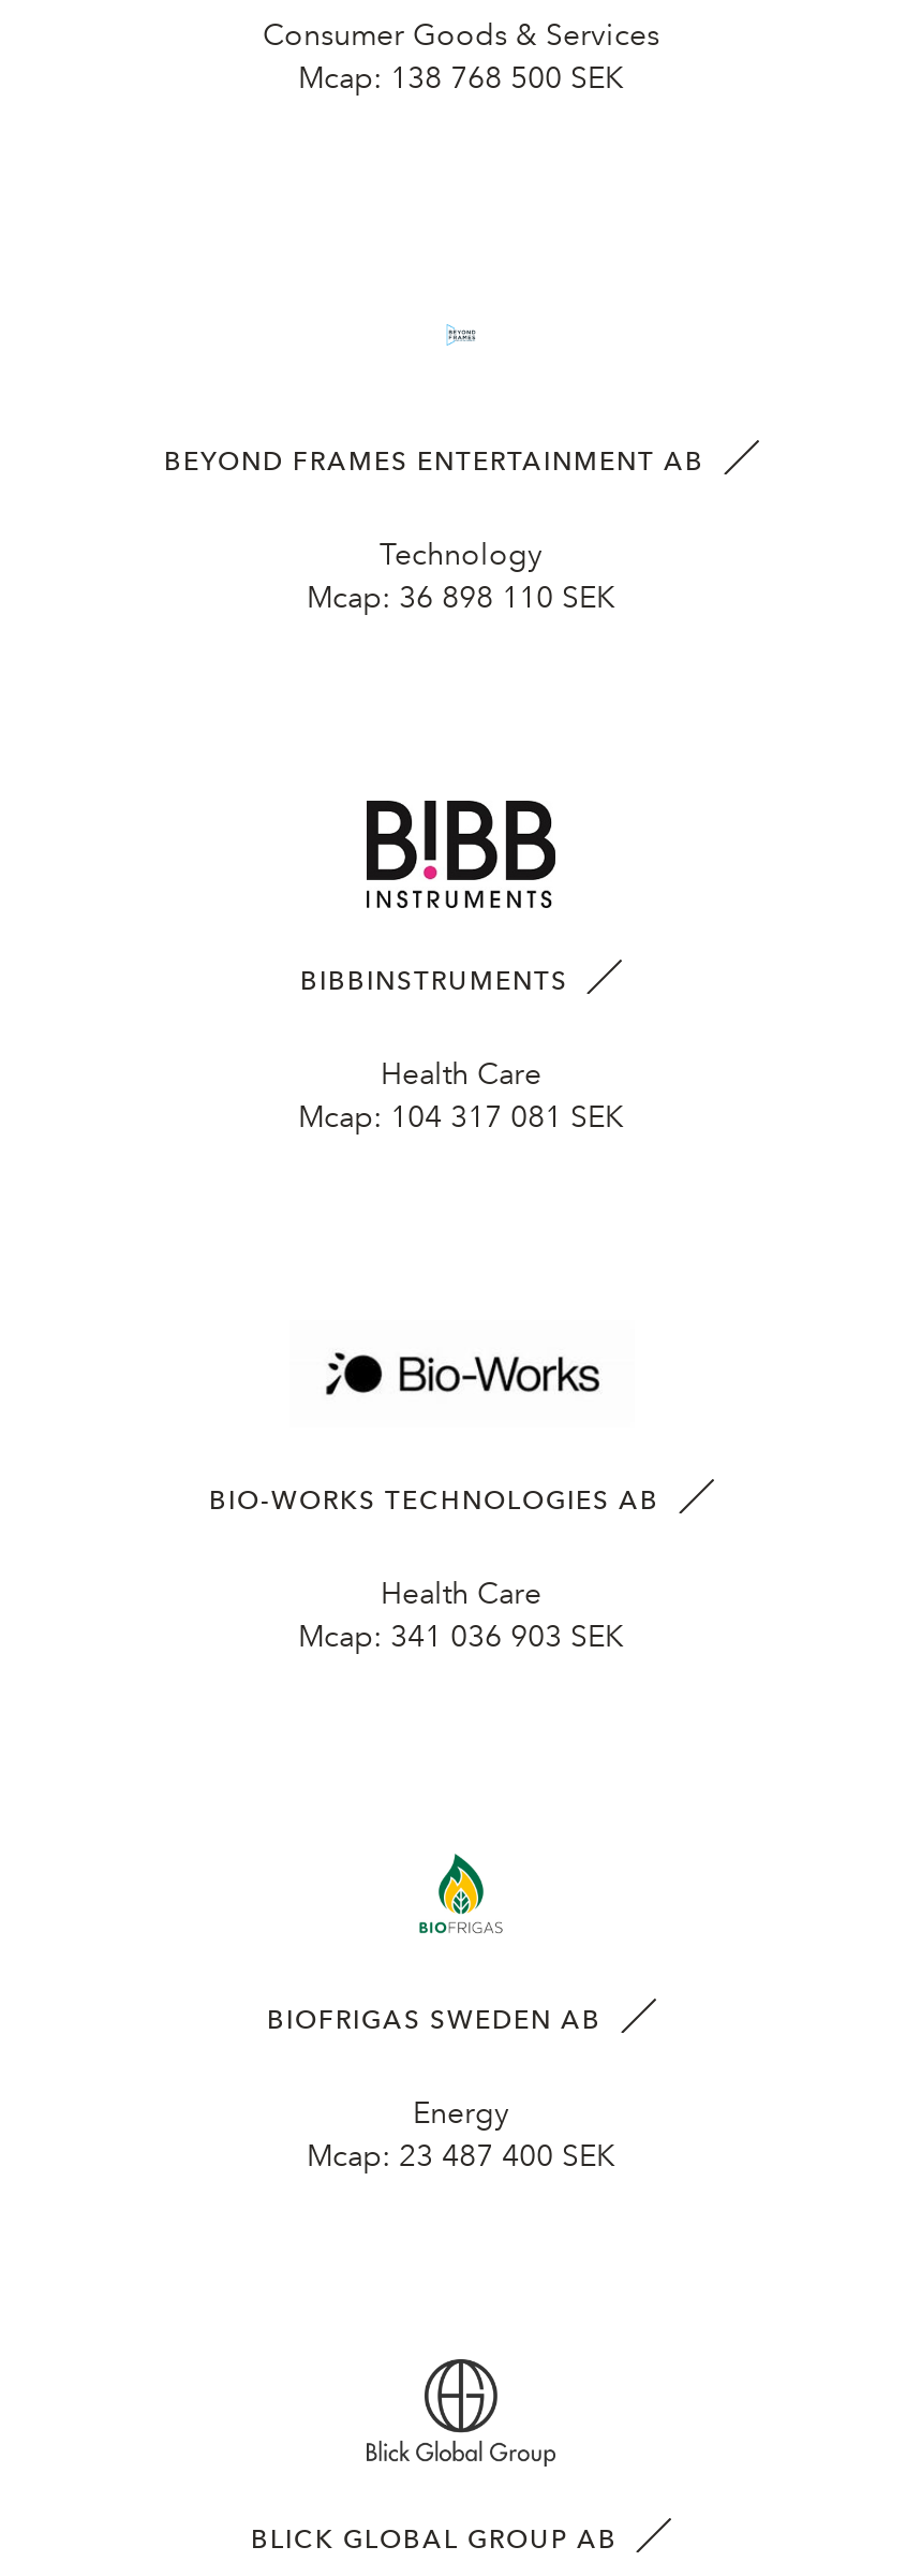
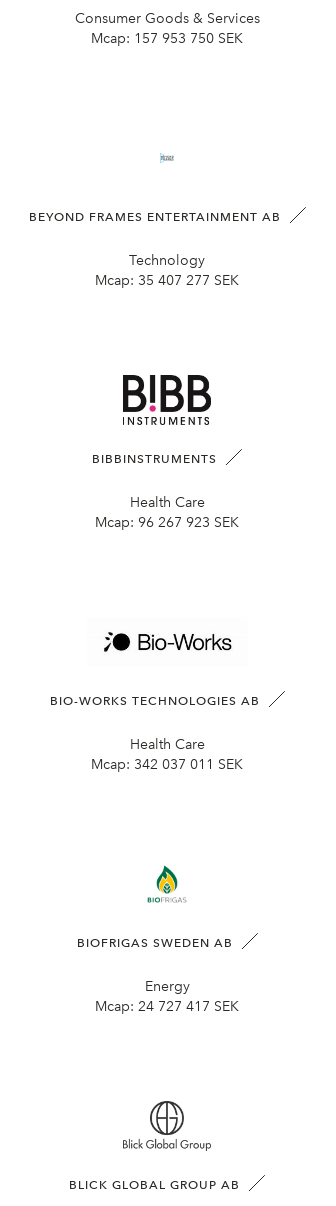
- Mcap: 138 768 500 SEK
+ Mcap: 157 953 750 SEK

- Mcap: 36 898 110 SEK
+ Mcap: 35 407 277 SEK

- Mcap: 104 317 081 SEK
+ Mcap: 96 267 923 SEK

- Mcap: 341 036 903 SEK
+ Mcap: 342 037 011 SEK

- Mcap: 23 487 400 SEK
+ Mcap: 24 727 417 SEK
